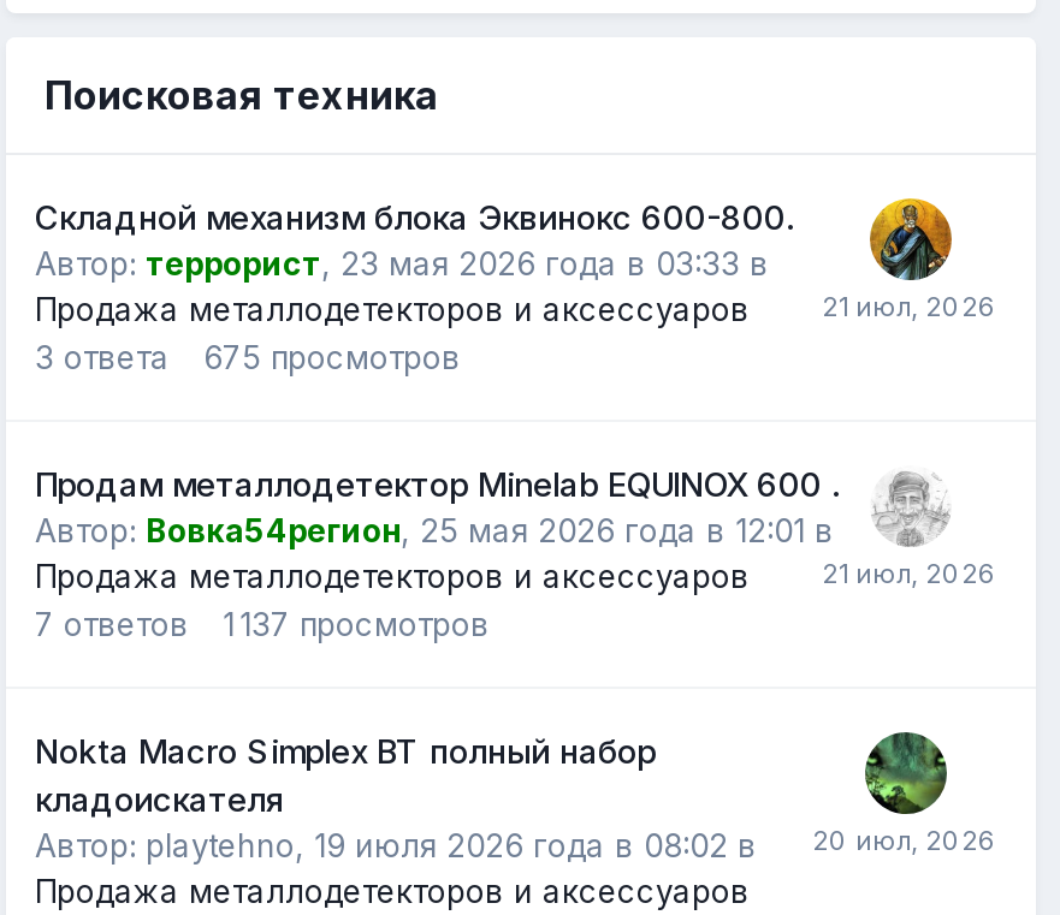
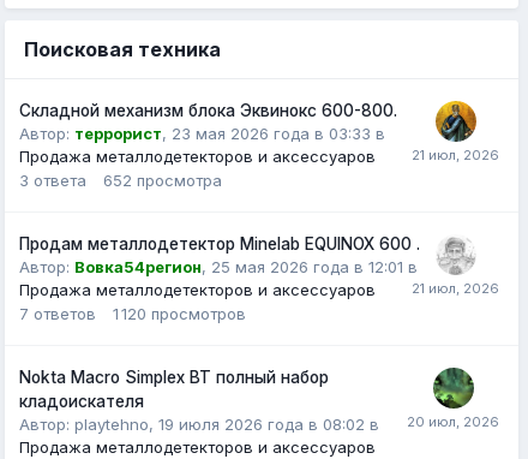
- 675 просмотров
+ 652 просмотра

- 7 ответов 1 137 просмотров
+ 7 ответов 1 120 просмотров
